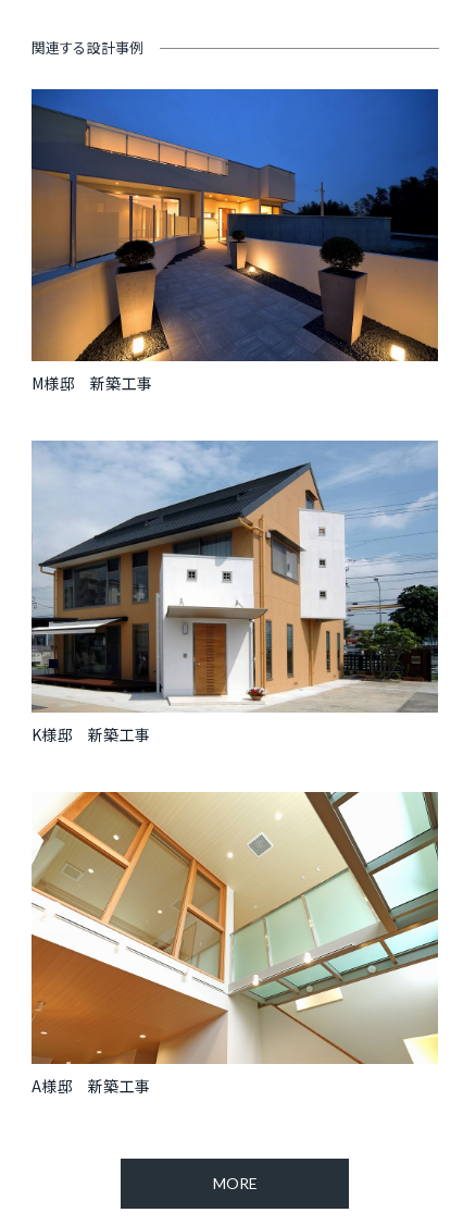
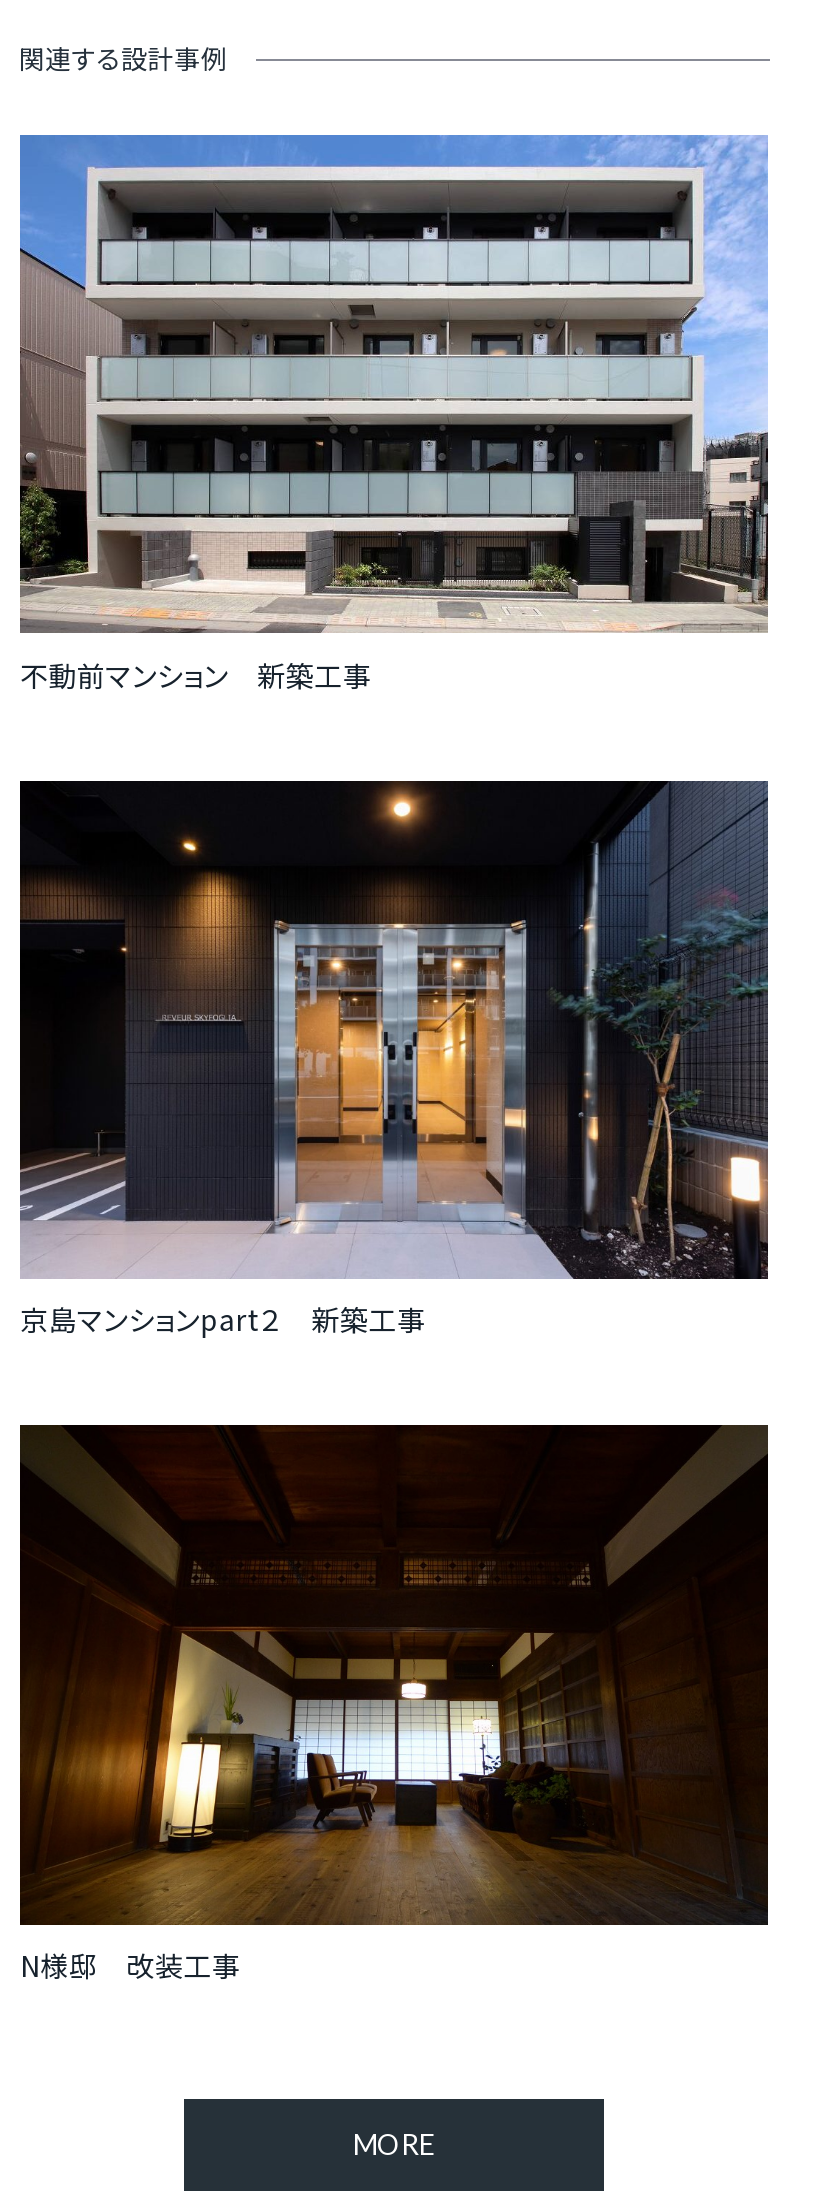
- [image]
- M様邸 新築工事
+ [image]
+ 不動前マンション 新築工事

- [image]
- K様邸 新築工事
+ [image]
+ 京島マンションpart２ 新築工事

- [image]
- A様邸 新築工事
+ [image]
+ N様邸 改装工事
